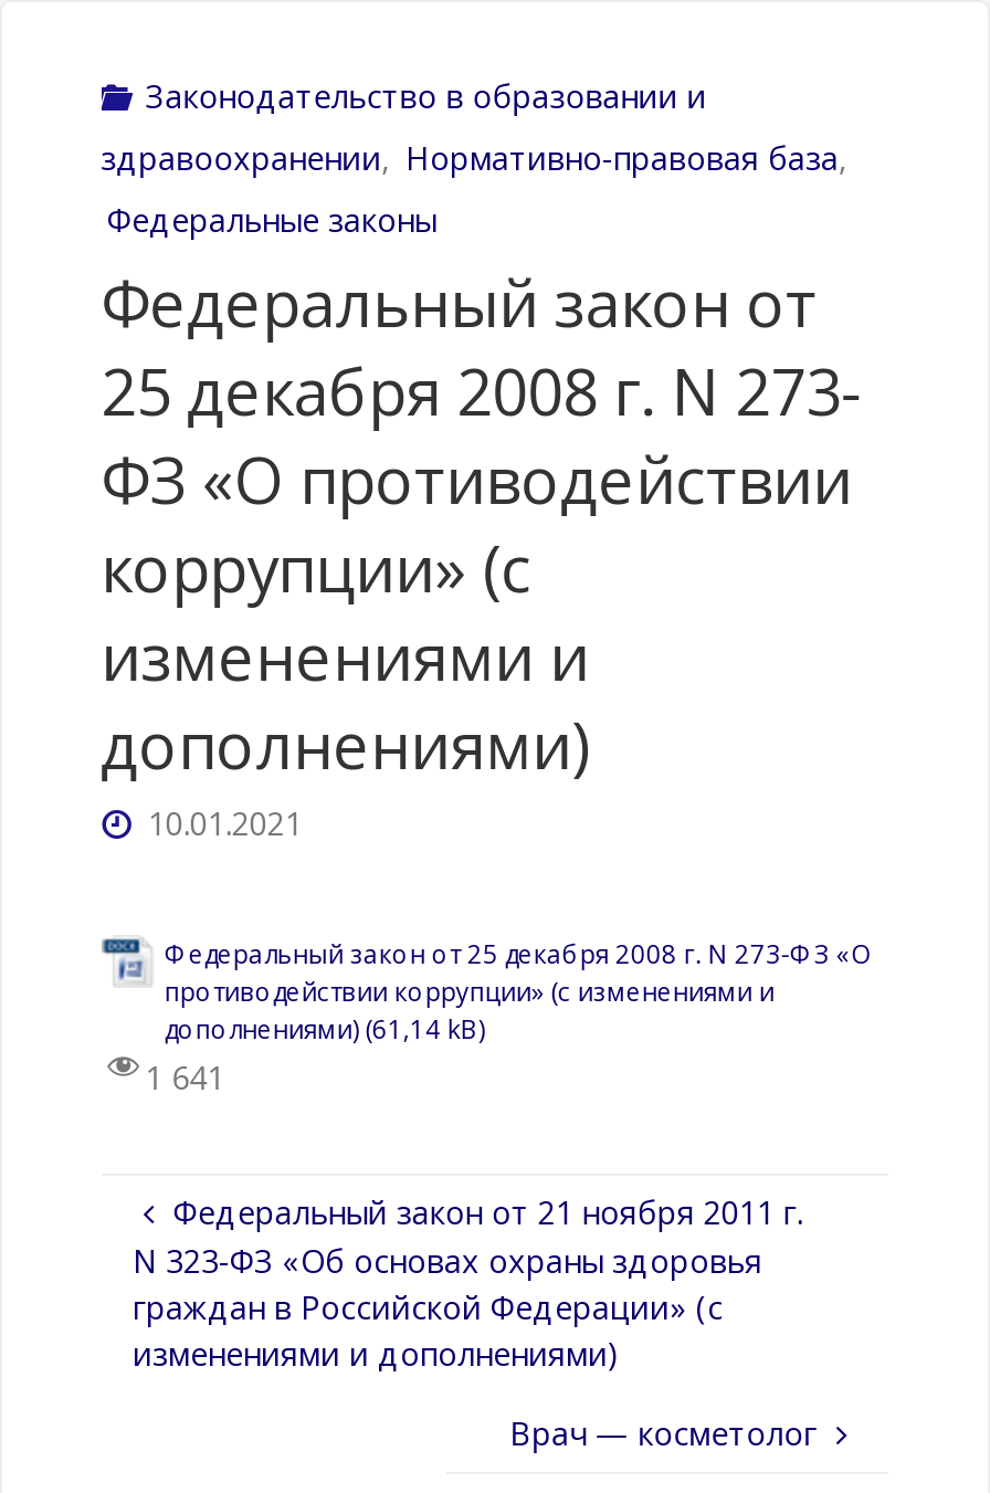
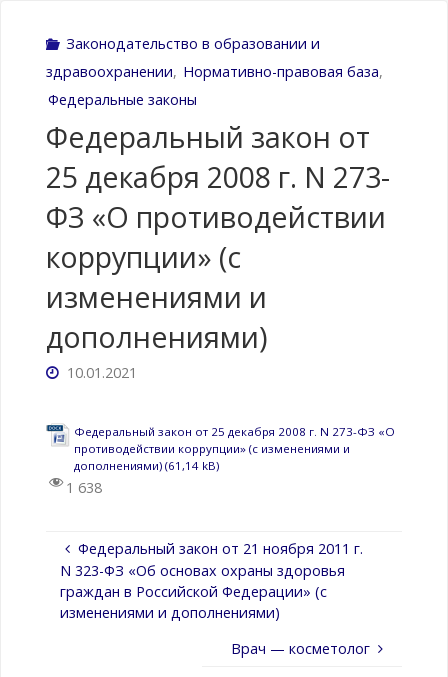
- 1 641
+ 1 638
